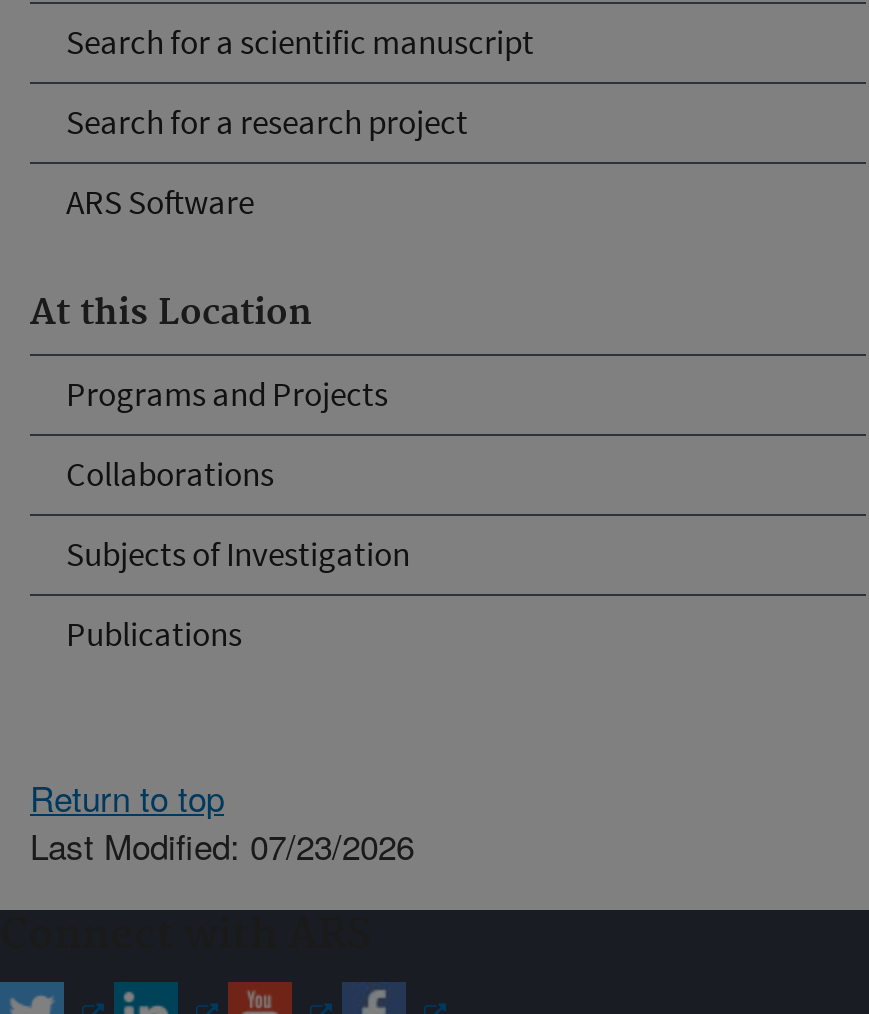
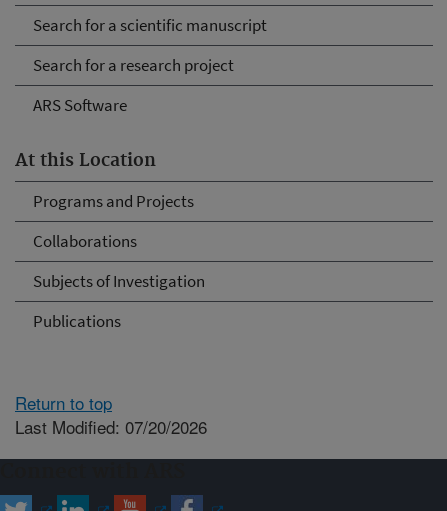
- Last Modified: 07/23/2026
+ Last Modified: 07/20/2026
